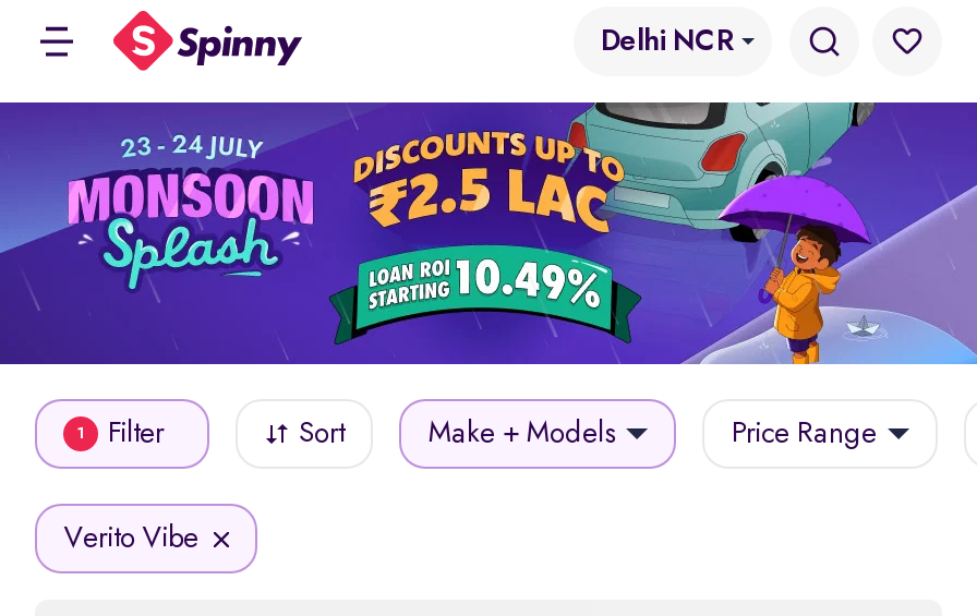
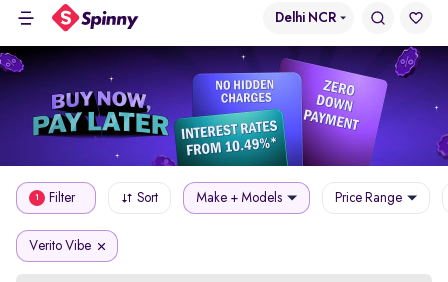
- [image]
+ [image]
